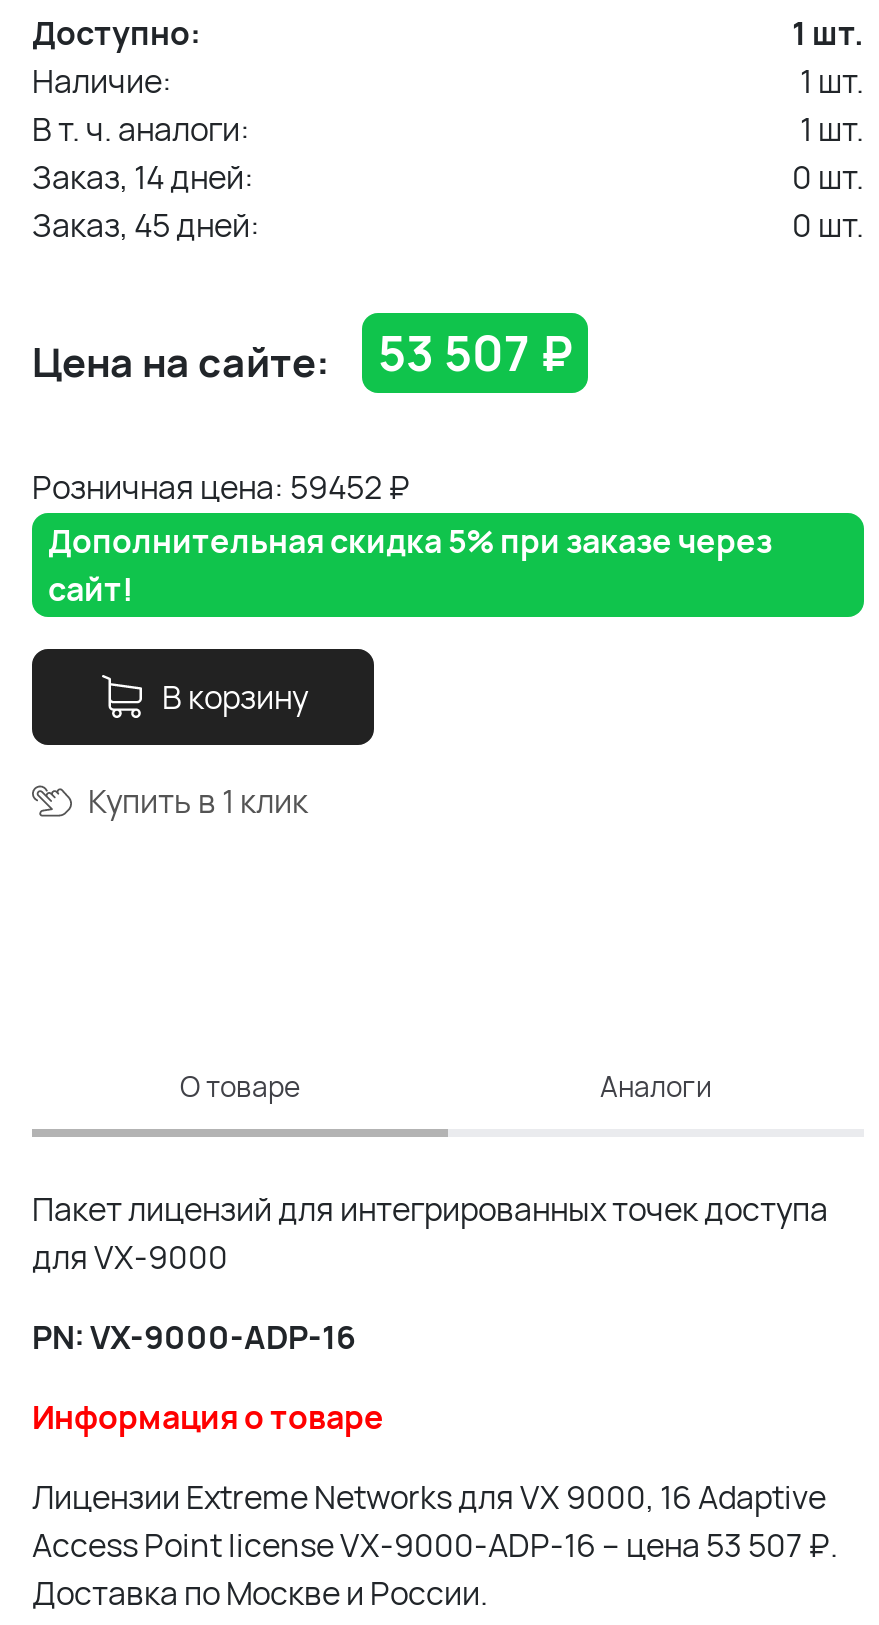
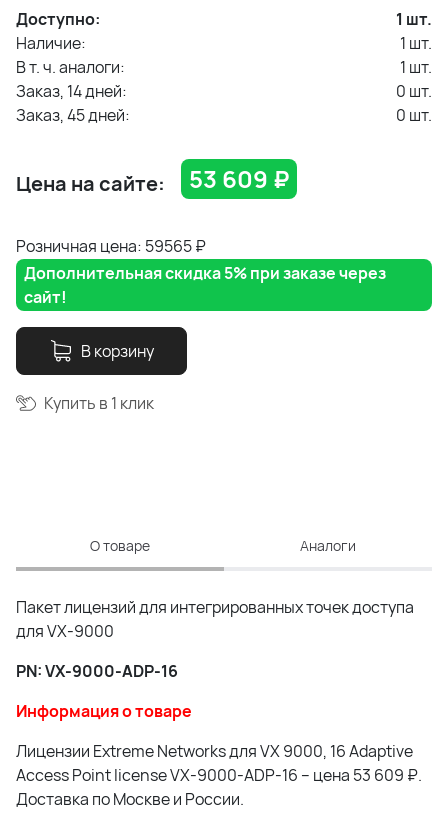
- Цена на сайте: 53 507 ₽
+ Цена на сайте: 53 609 ₽

- Розничная цена: 59452 ₽
+ Розничная цена: 59565 ₽

- Access Point license VX-9000-ADP-16 – цена 53 507 ₽.
+ Access Point license VX-9000-ADP-16 – цена 53 609 ₽.
